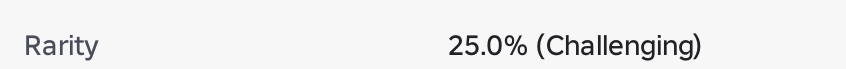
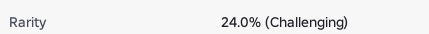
- 25.0% (Challenging)
+ 24.0% (Challenging)
